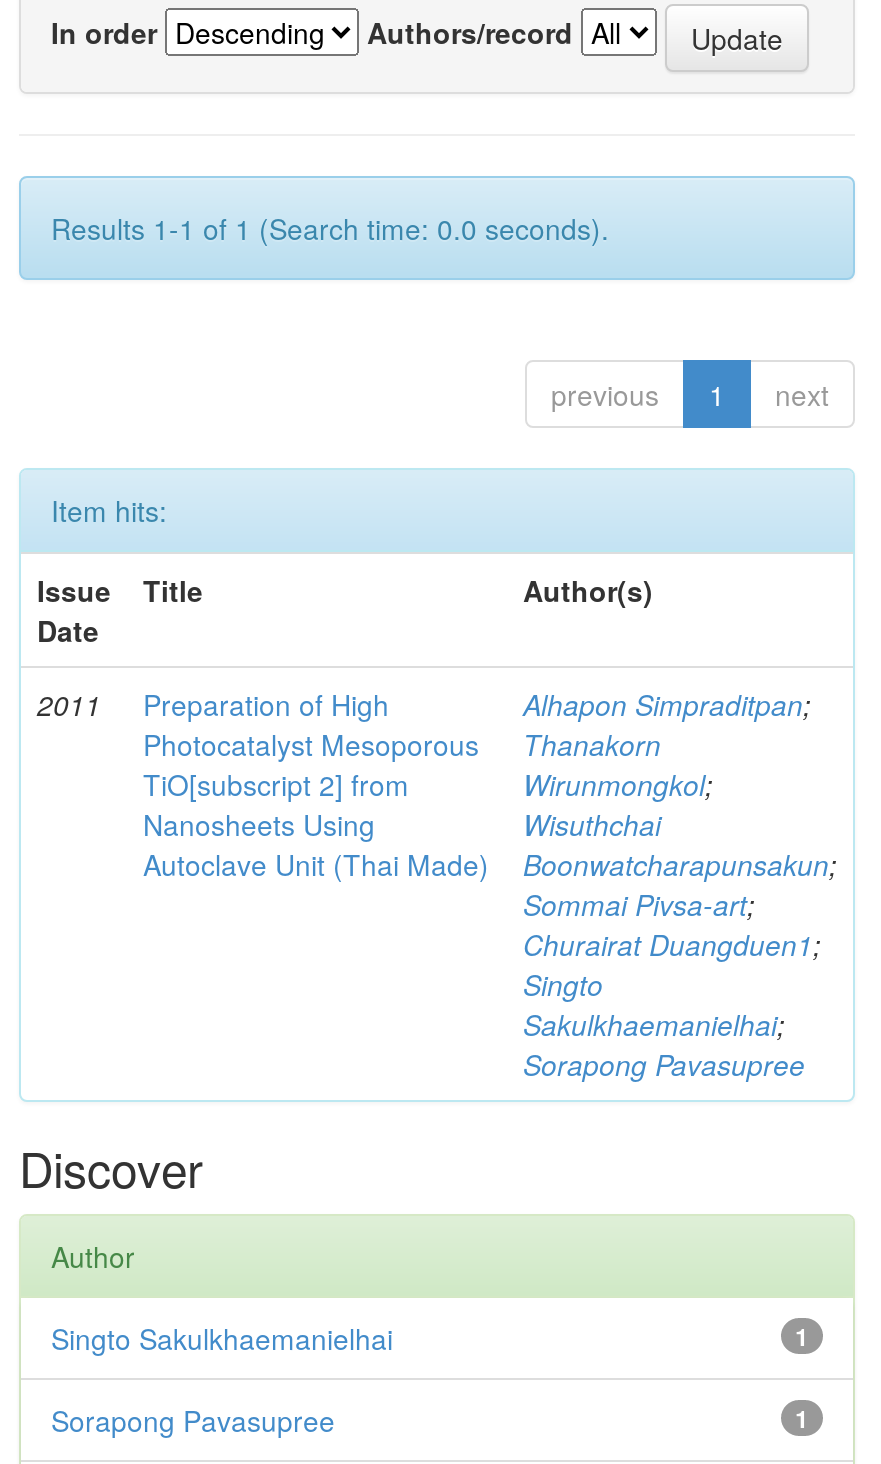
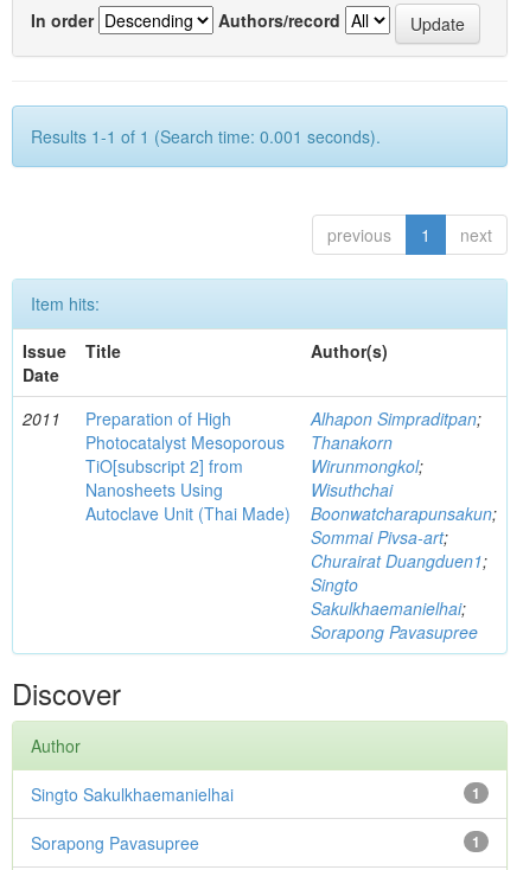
- Results 1-1 of 1 (Search time: 0.0 seconds).
+ Results 1-1 of 1 (Search time: 0.001 seconds).
